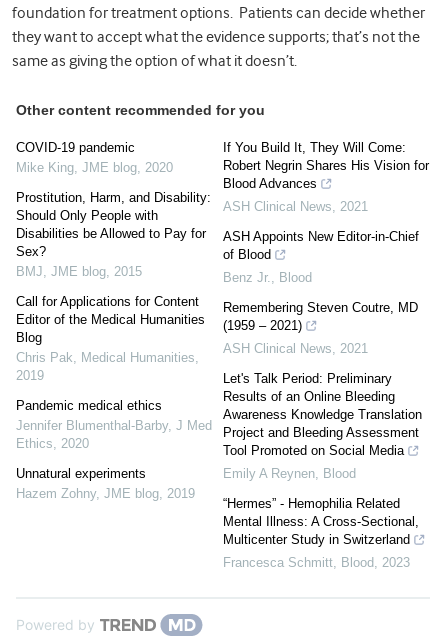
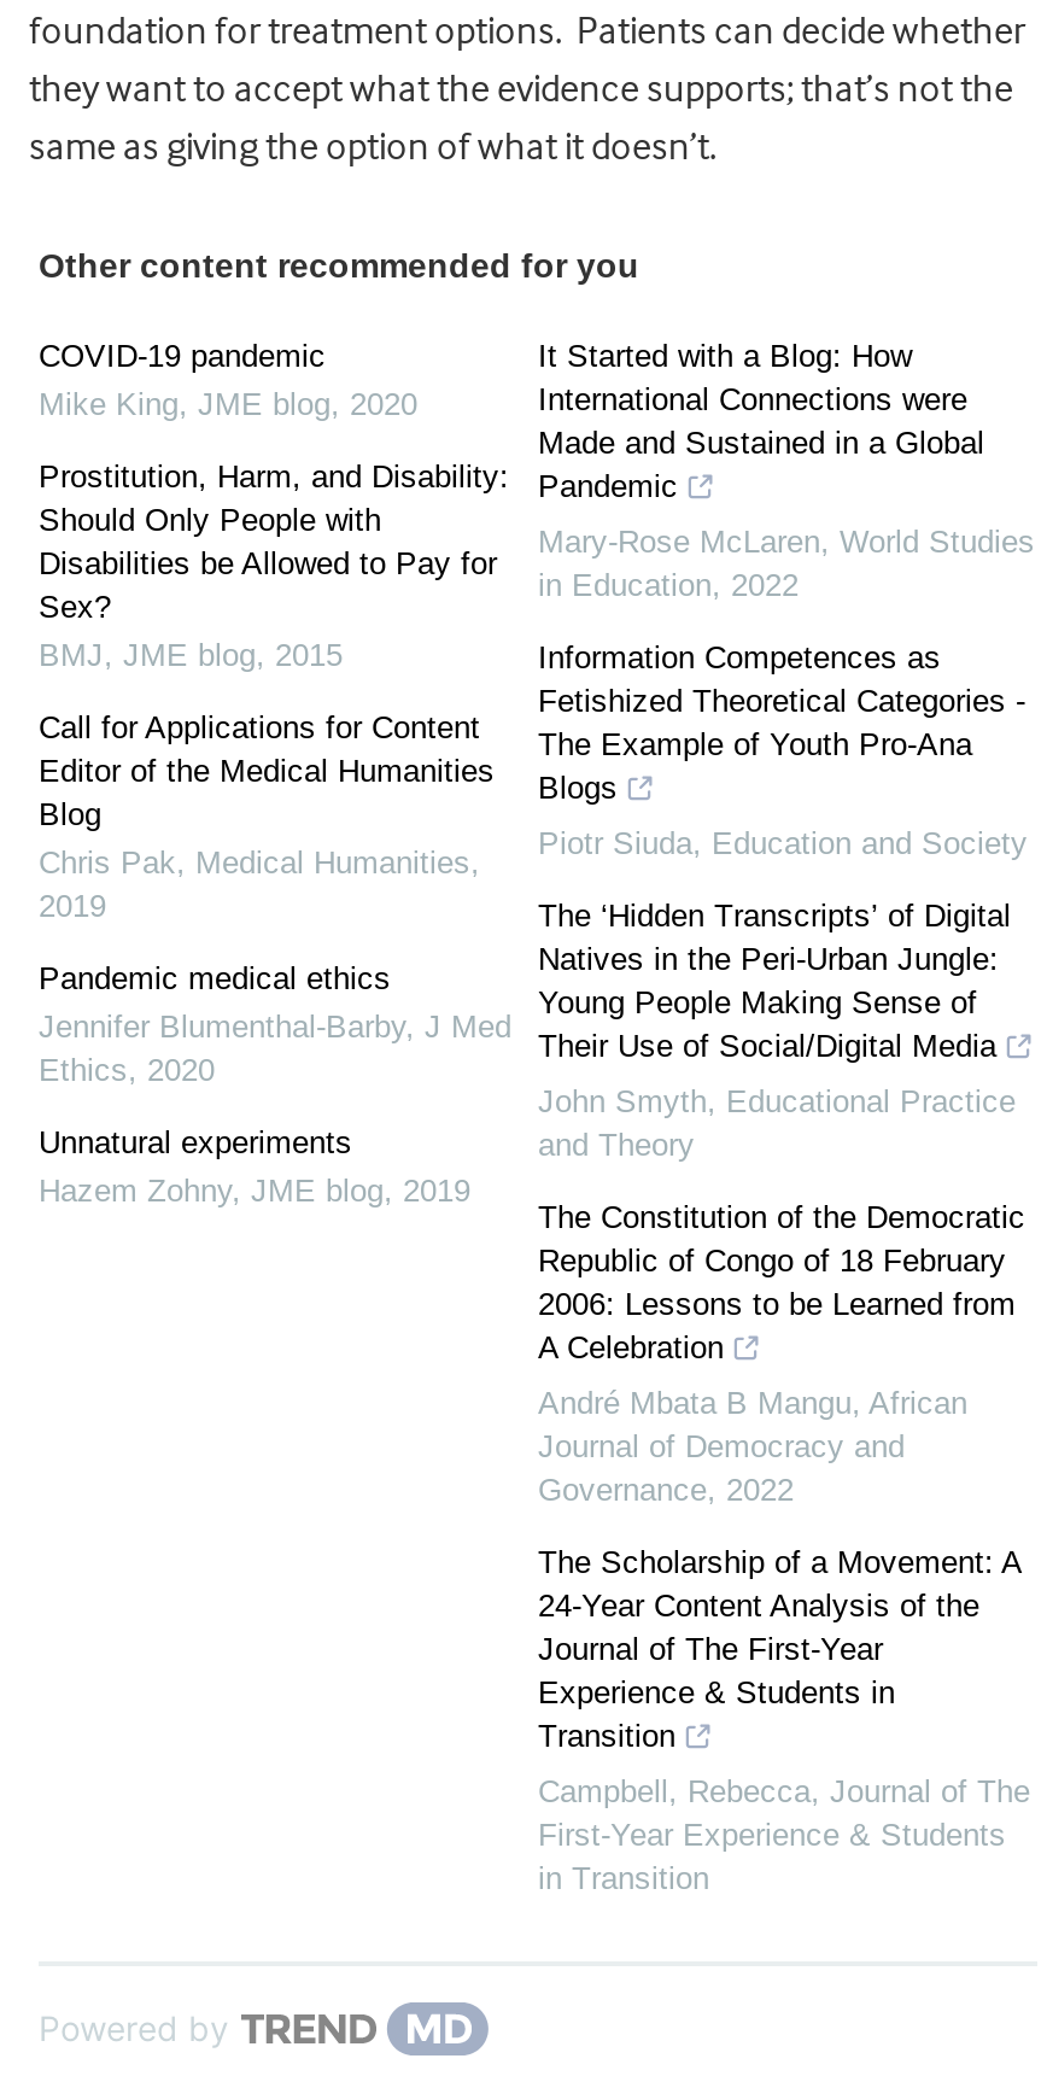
- If You Build It, They Will Come:
- Robert Negrin Shares His Vision for
- Blood Advances
+ It Started with a Blog: How
+ International Connections were
+ Made and Sustained in a Global
+ Pandemic

- ASH Clinical News, 2021
+ Mary-Rose McLaren, World Studies
+ in Education, 2022

- ASH Appoints New Editor-in-Chief
- of Blood
+ Information Competences as
+ Fetishized Theoretical Categories ‐
+ The Example of Youth Pro-Ana
+ Blogs

- Benz Jr., Blood
+ Piotr Siuda, Education and Society

- Remembering Steven Coutre, MD
- (1959 – 2021)
+ The ‘Hidden Transcripts’ of Digital
+ Natives in the Peri-Urban Jungle:
+ Young People Making Sense of
+ Their Use of Social/Digital Media

- ASH Clinical News, 2021
+ John Smyth, Educational Practice
+ and Theory

- Let's Talk Period: Preliminary
- Results of an Online Bleeding
- Awareness Knowledge Translation
- Project and Bleeding Assessment
- Tool Promoted on Social Media
+ The Constitution of the Democratic
+ Republic of Congo of 18 February
+ 2006: Lessons to be Learned from
+ A Celebration

- Emily A Reynen, Blood
+ André Mbata B Mangu, African
+ Journal of Democracy and
+ Governance, 2022

- “Hermes” - Hemophilia Related
- Mental Illness: A Cross-Sectional,
- Multicenter Study in Switzerland
+ The Scholarship of a Movement: A
+ 24-Year Content Analysis of the
+ Journal of The First-Year
+ Experience & Students in
+ Transition

- Francesca Schmitt, Blood, 2023
+ Campbell, Rebecca, Journal of The
+ First-Year Experience & Students
+ in Transition
